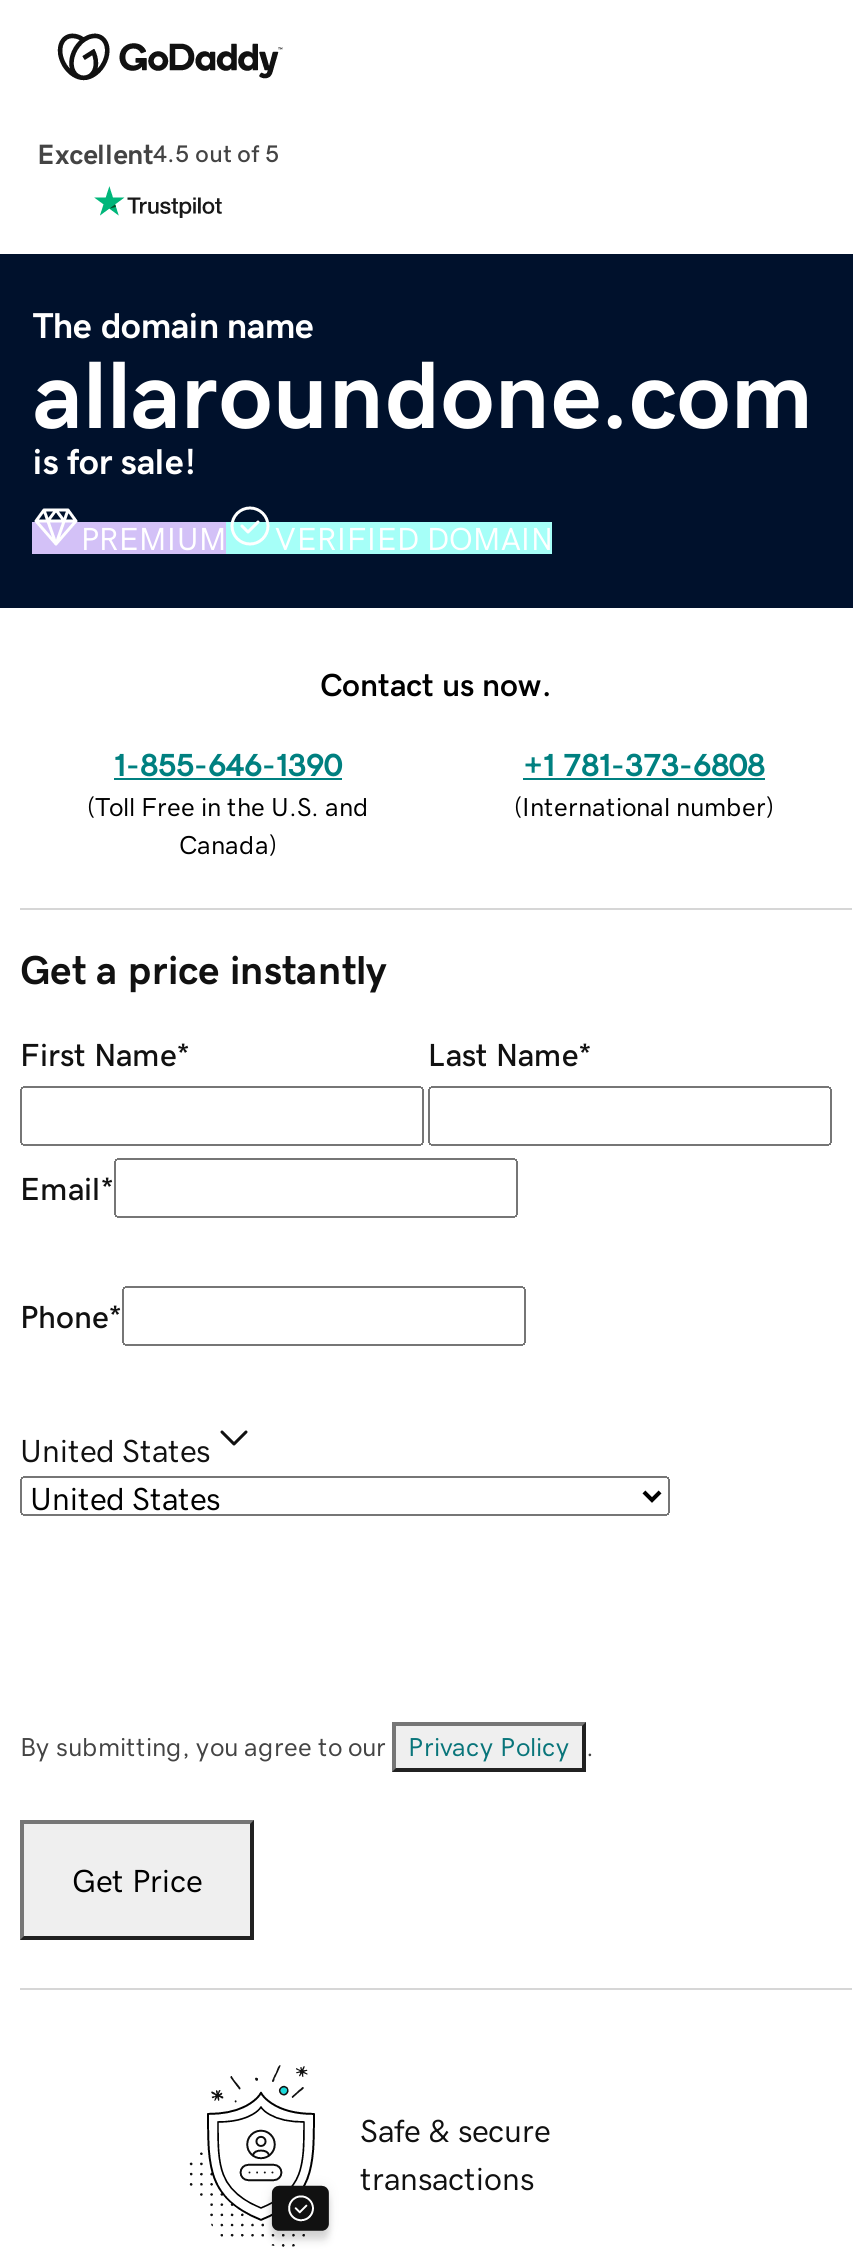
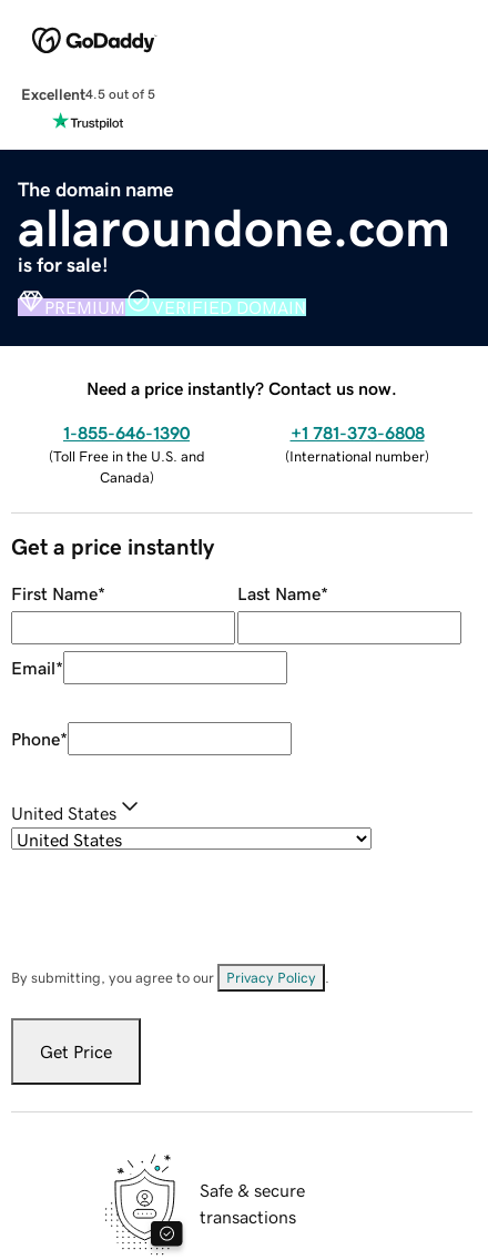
- Contact us now.
+ Need a price instantly? Contact us now.
